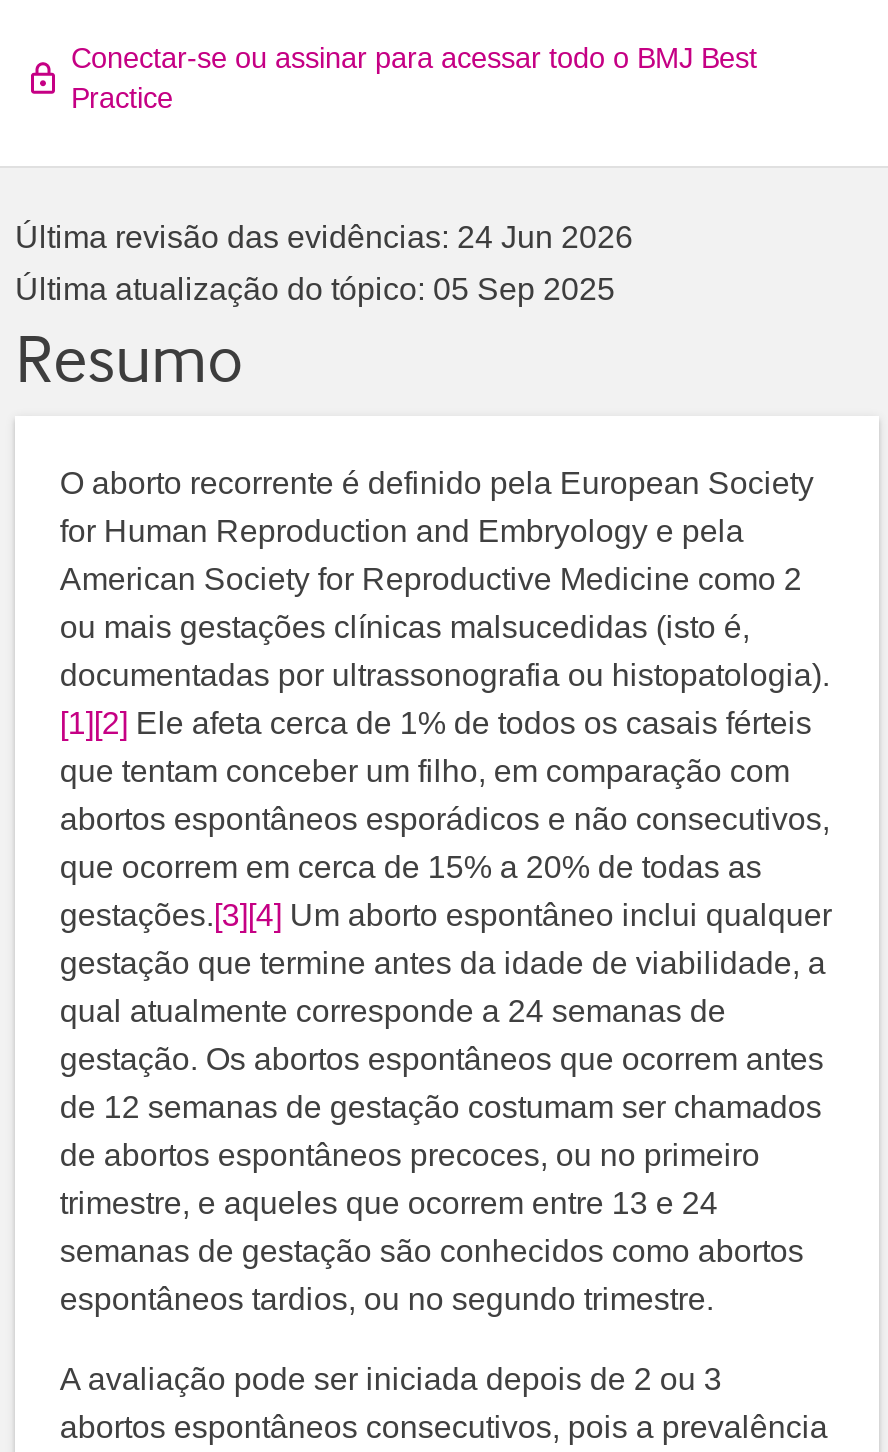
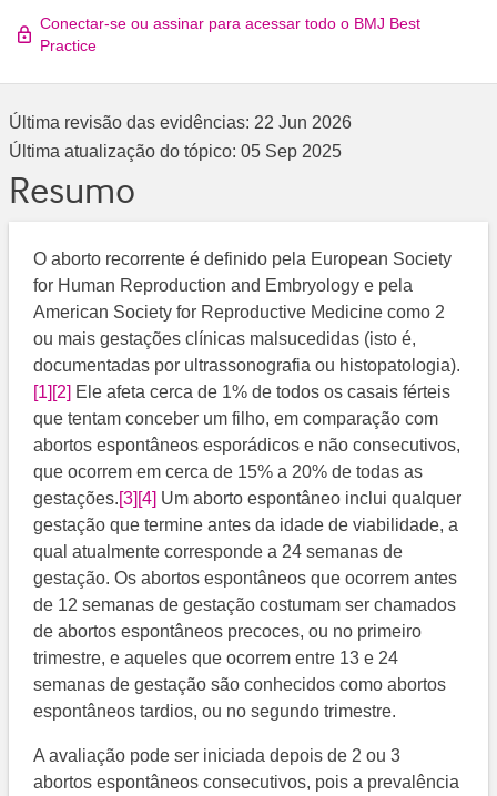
- Última revisão das evidências: 24 Jun 2026
+ Última revisão das evidências: 22 Jun 2026
